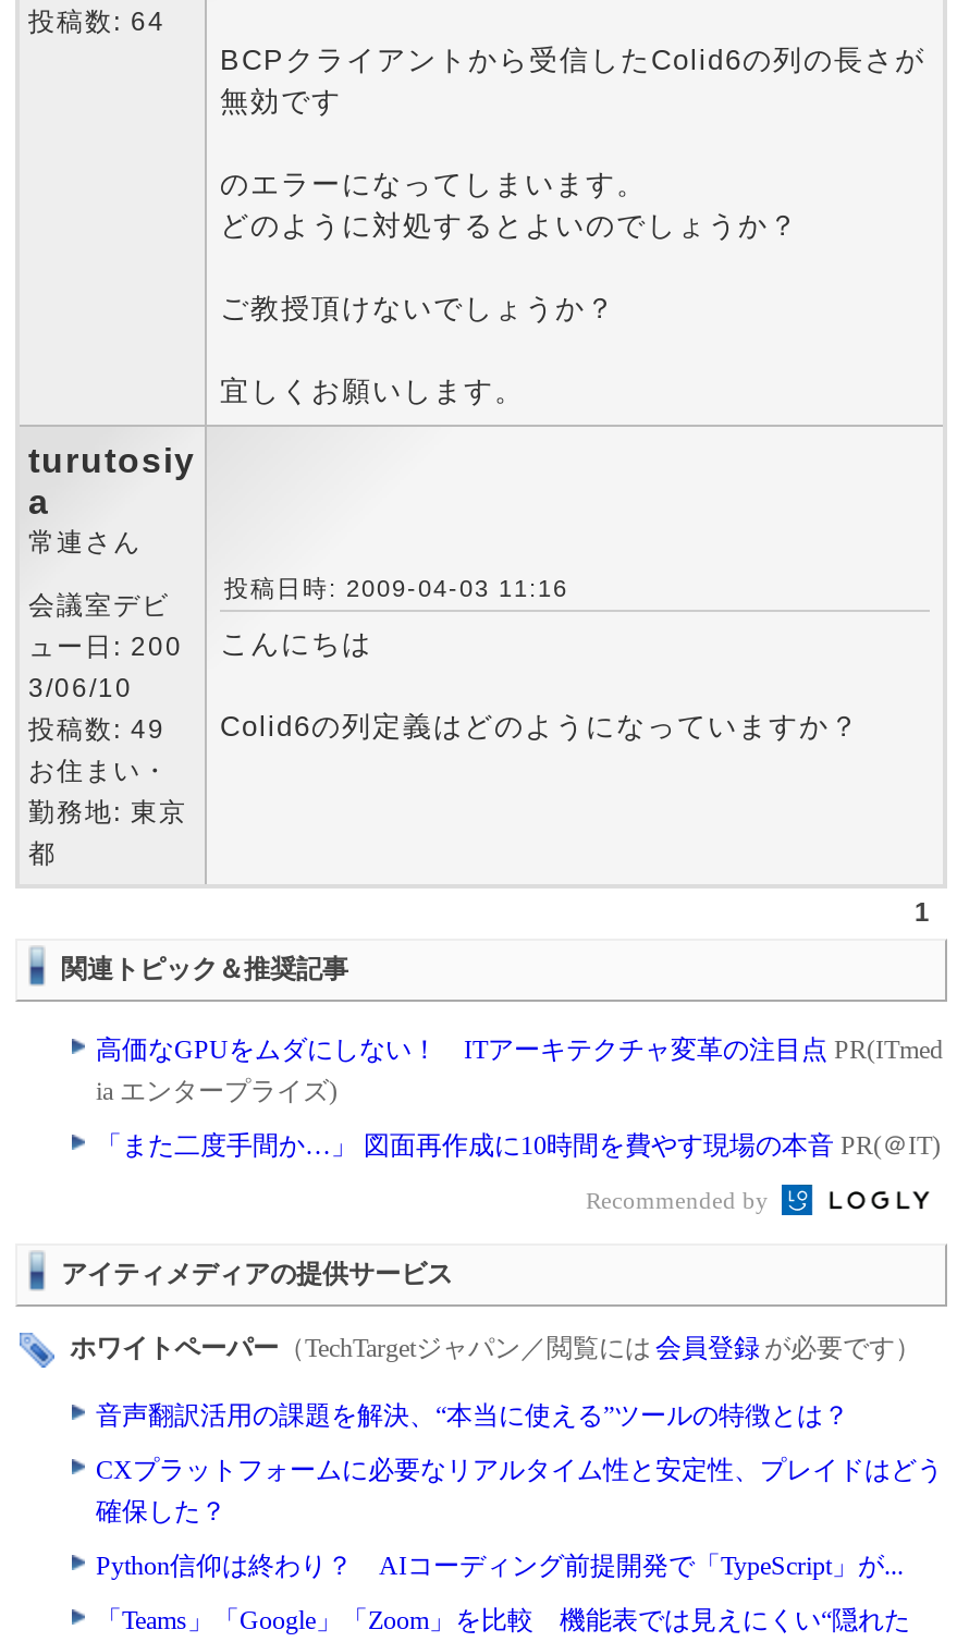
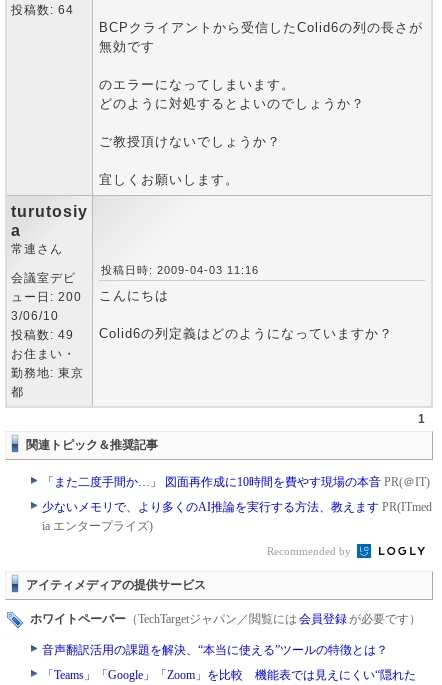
- 高価なGPUをムダにしない！ ITアーキテクチャ変革の注目点PR(ITmed

moved down: ia エンタープライズ)

+ 少ないメモリで、より多くのAI推論を実行する方法、教えますPR(ITmed

- CXプラットフォームに必要なリアルタイム性と安定性、プレイドはどう
- 確保した？
- Python信仰は終わり？ AIコーディング前提開発で「TypeScript」が...
